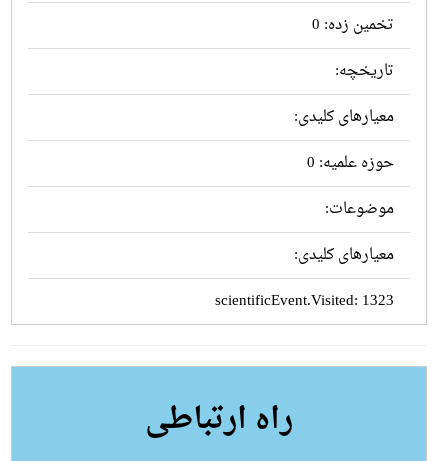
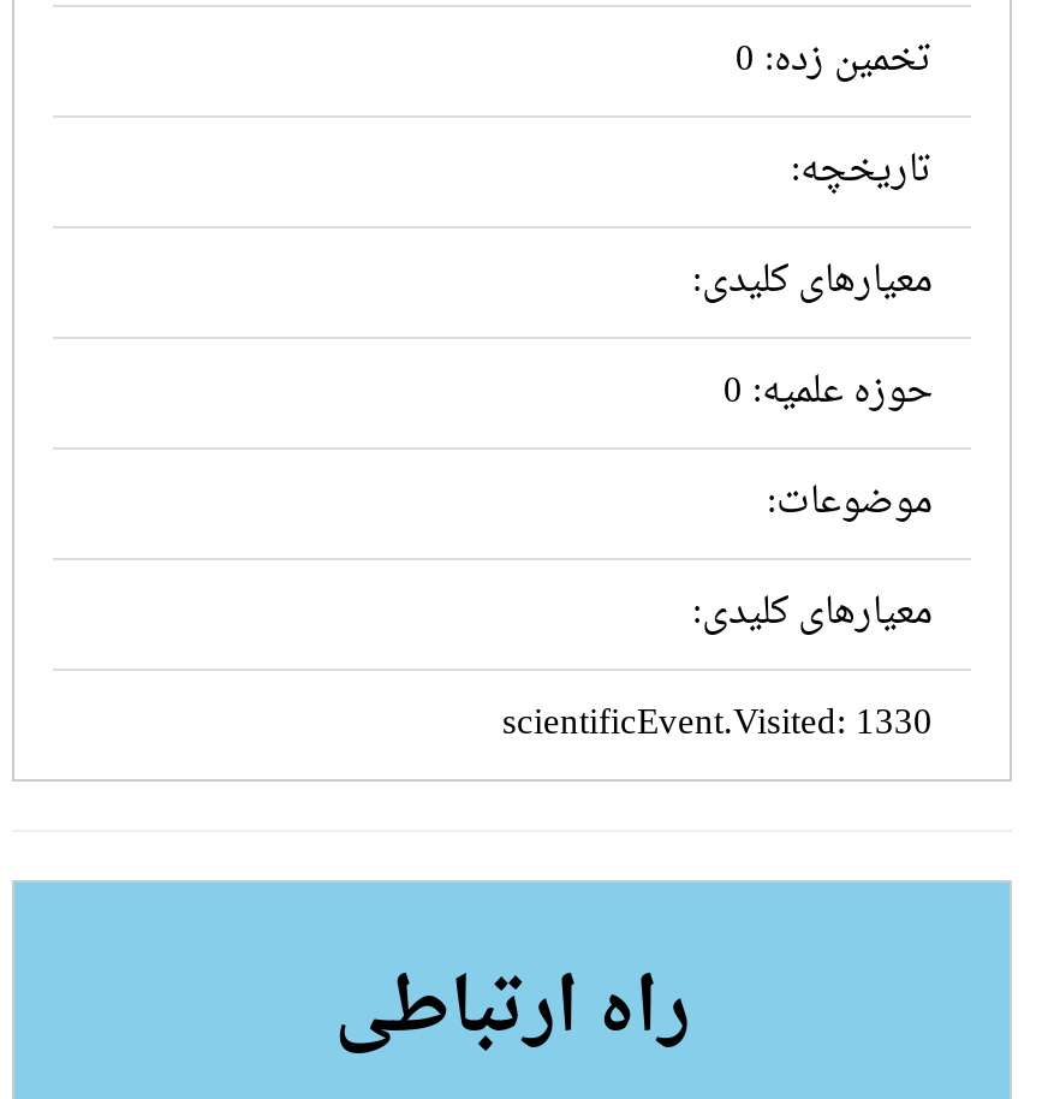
- scientificEvent.Visited: 1323
+ scientificEvent.Visited: 1330
